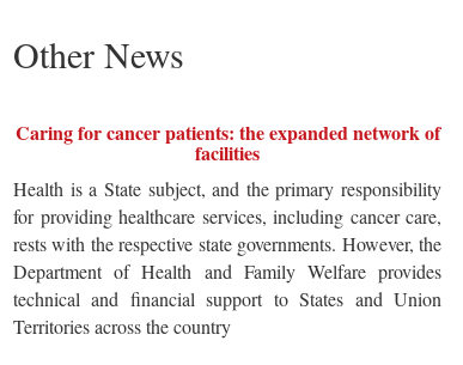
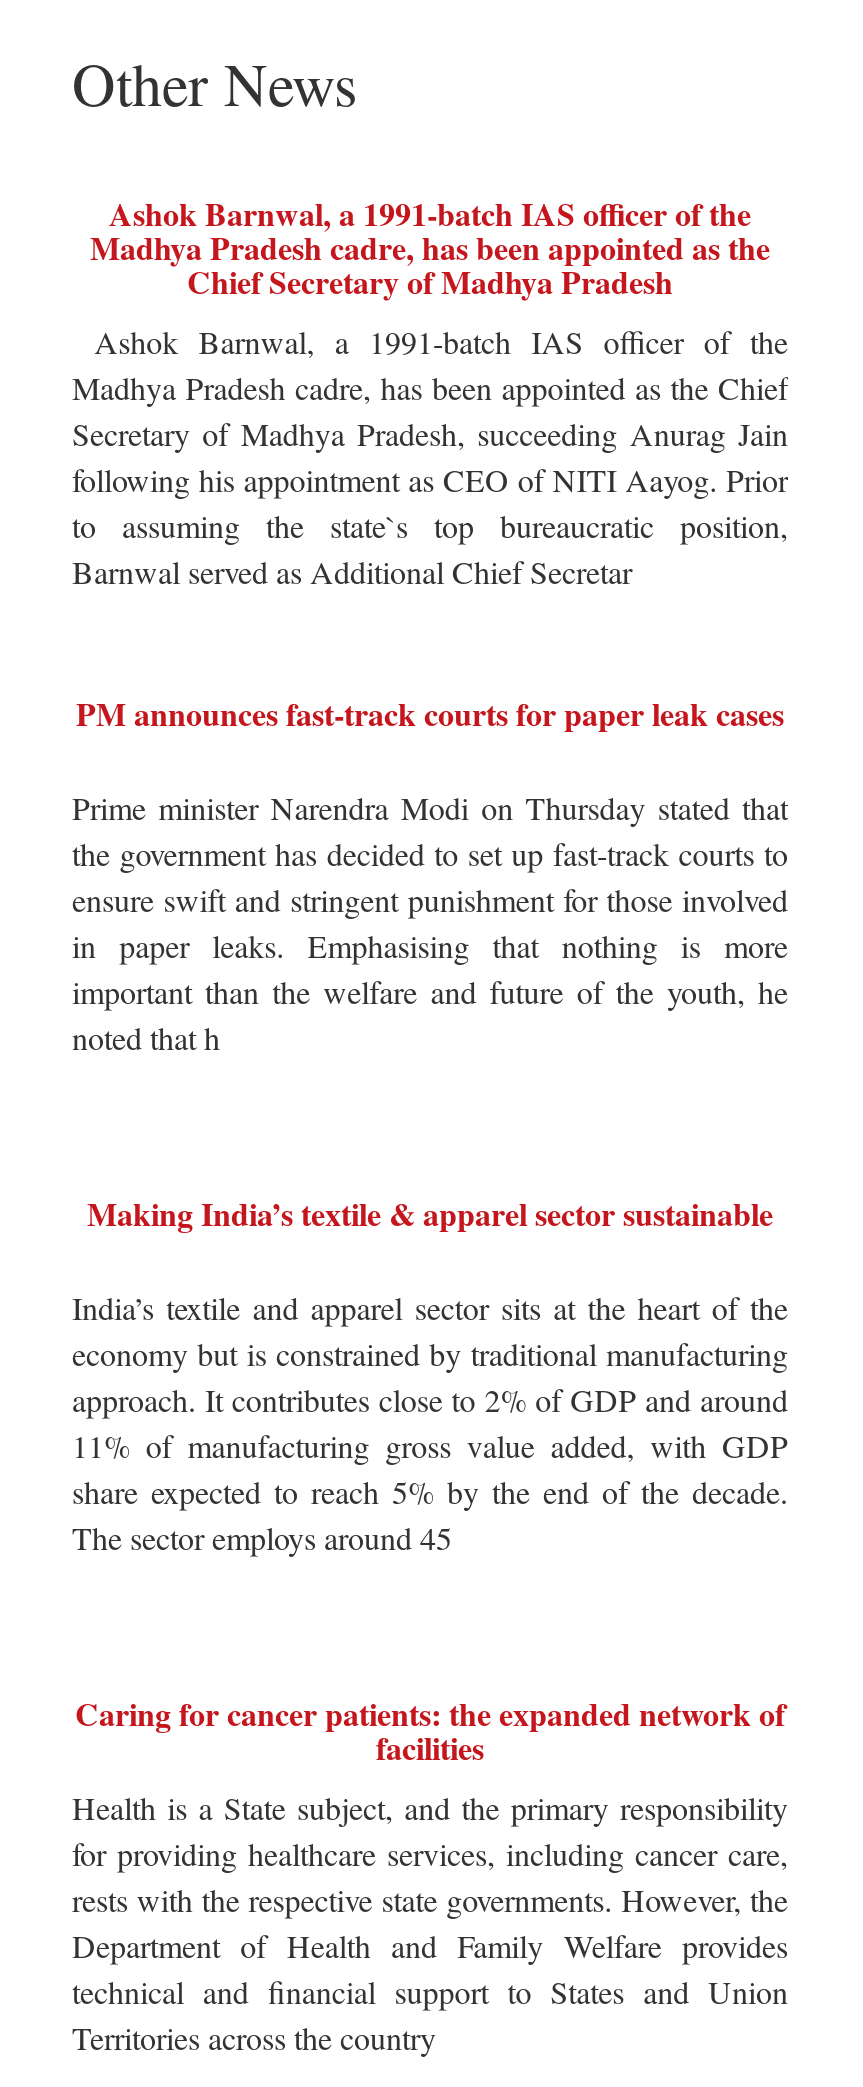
+ Ashok Barnwal, a 1991-batch IAS officer of the
+ Madhya Pradesh cadre, has been appointed as the
+ Chief Secretary of Madhya Pradesh
+ Ashok Barnwal, a 1991-batch IAS officer of the
+ Madhya Pradesh cadre, has been appointed as the Chief
+ Secretary of Madhya Pradesh, succeeding Anurag Jain
+ following his appointment as CEO of NITI Aayog. Prior
+ to assuming the state`s top bureaucratic position,
+ Barnwal served as Additional Chief Secretar
+ PM announces fast-track courts for paper leak cases
+ Prime minister Narendra Modi on Thursday stated that
+ the government has decided to set up fast-track courts to
+ ensure swift and stringent punishment for those involved
+ in paper leaks. Emphasising that nothing is more
+ important than the welfare and future of the youth, he
+ noted that h

+ Making India’s textile & apparel sector sustainable
+ India’s textile and apparel sector sits at the heart of the
+ economy but is constrained by traditional manufacturing
+ approach. It contributes close to 2% of GDP and around
+ 11% of manufacturing gross value added, with GDP
+ share expected to reach 5% by the end of the decade.
+ The sector employs around 45
